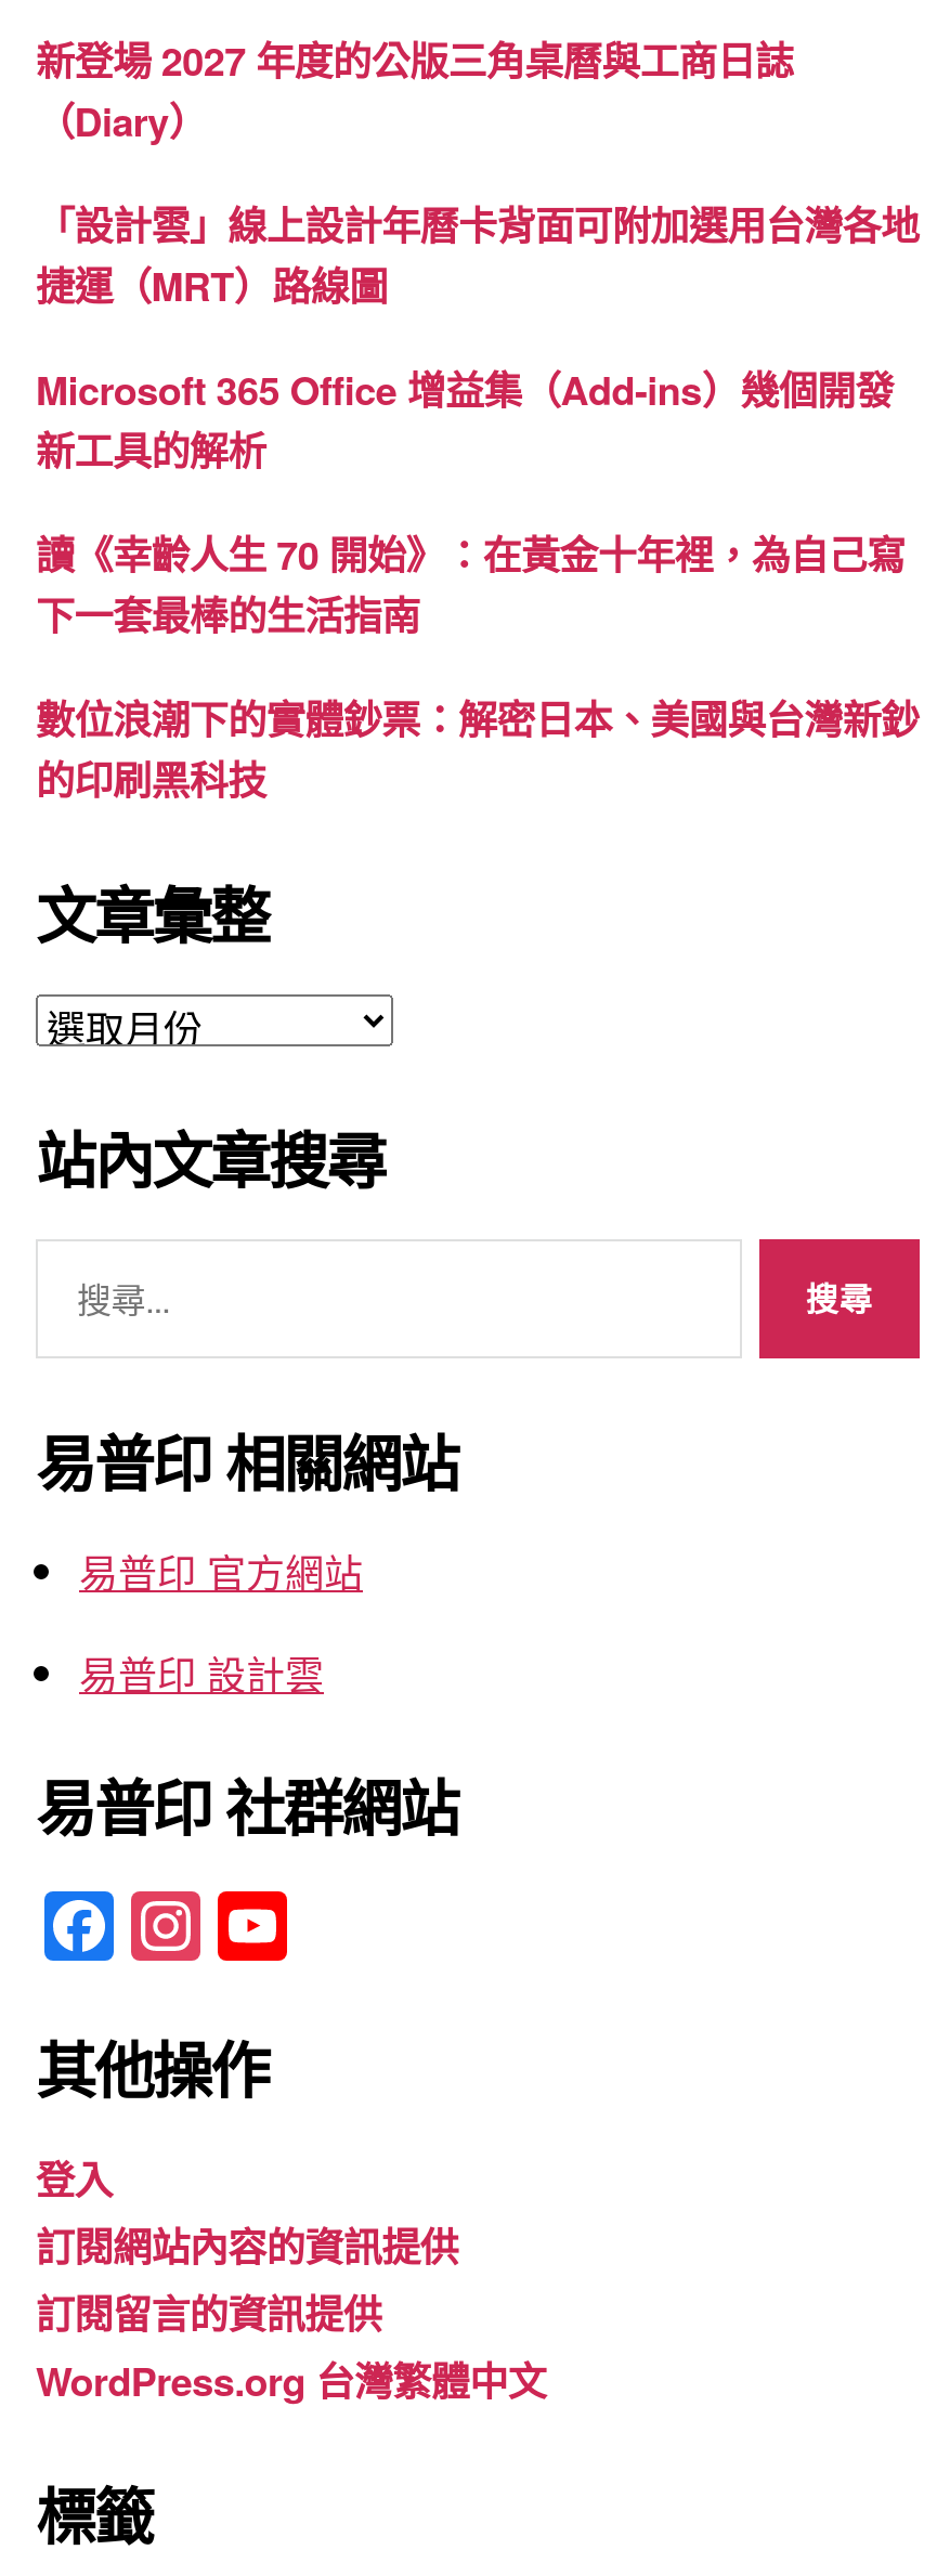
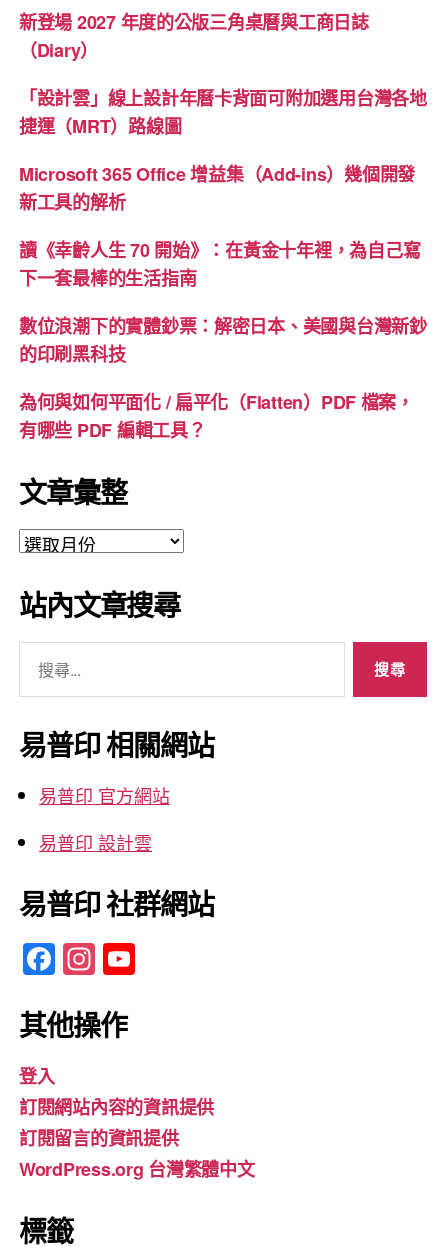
+ 為何與如何平面化 / 扁平化（Flatten）PDF 檔案，
+ 有哪些 PDF 編輯工具？
